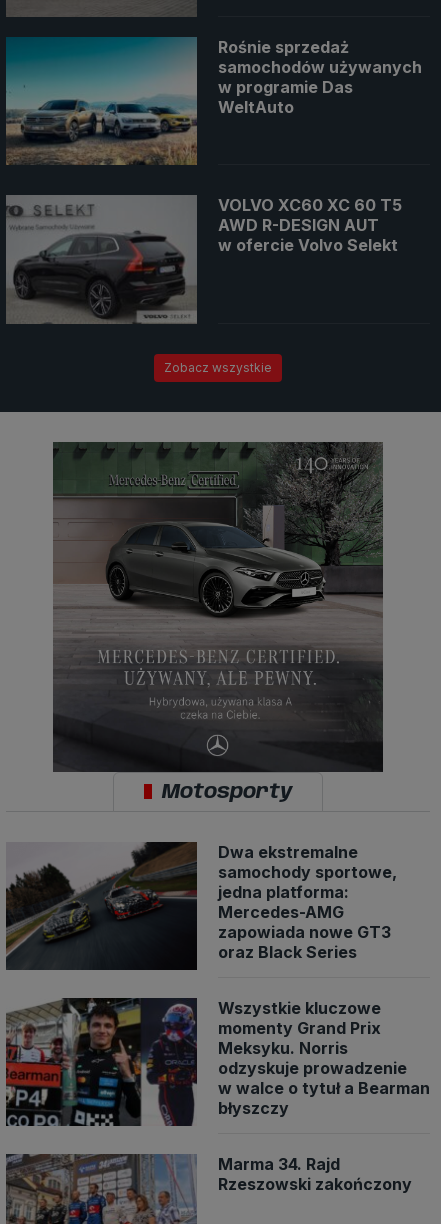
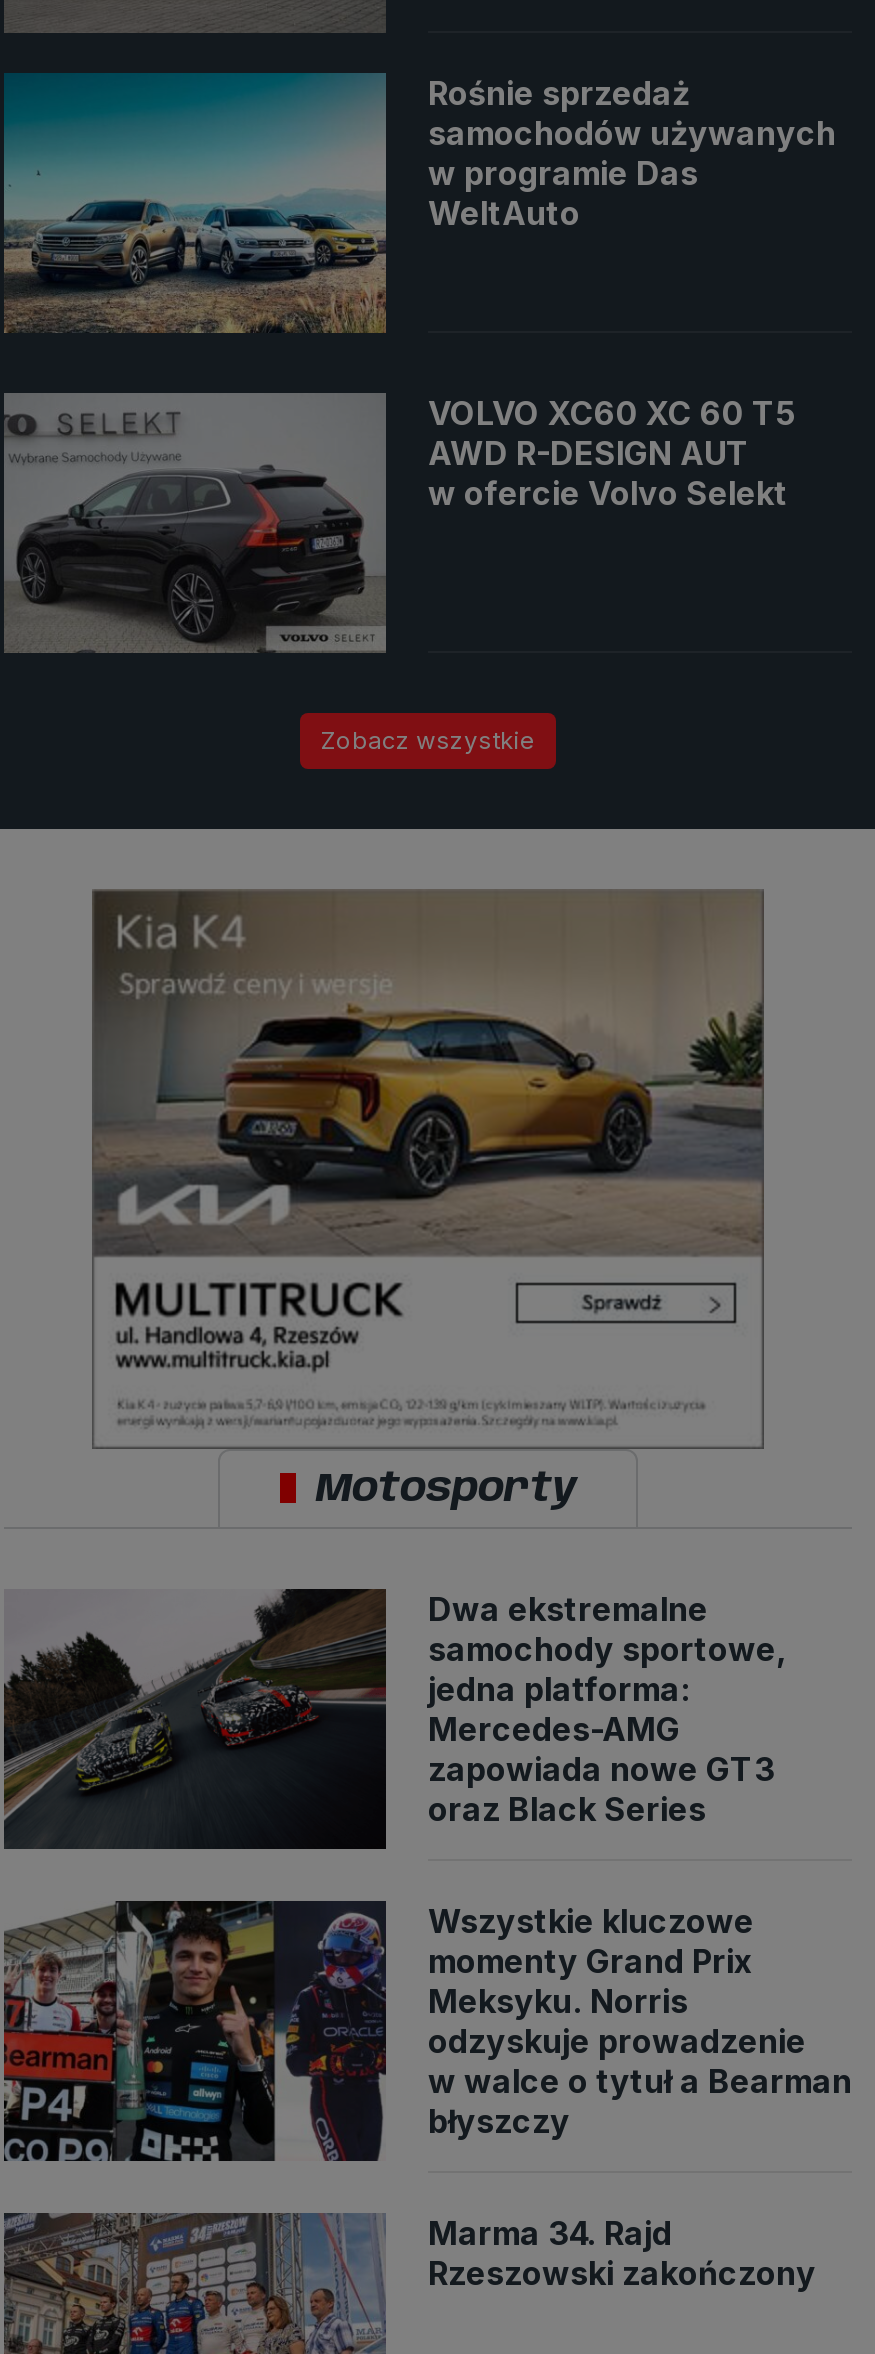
- [image]
+ [image]
